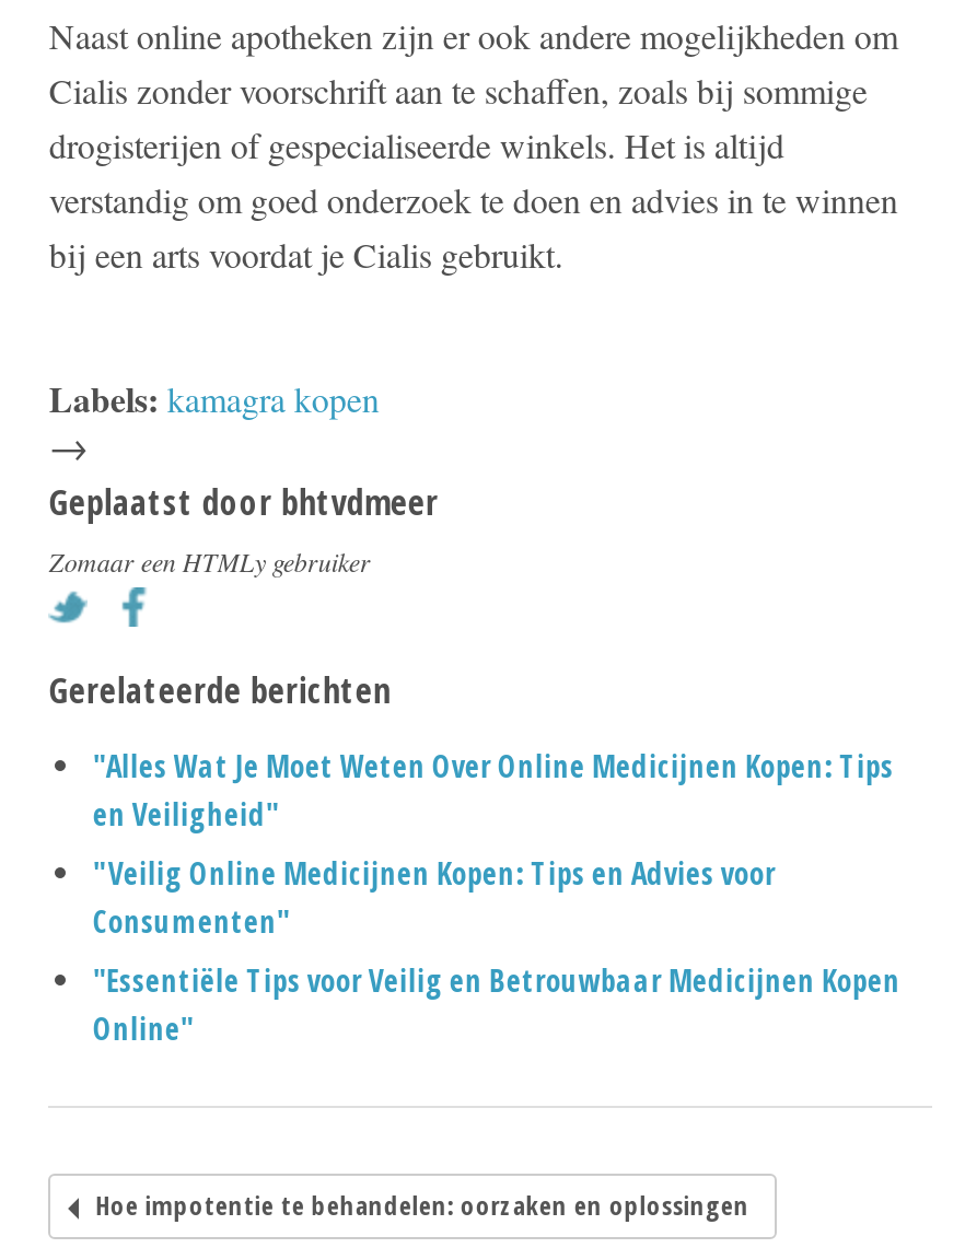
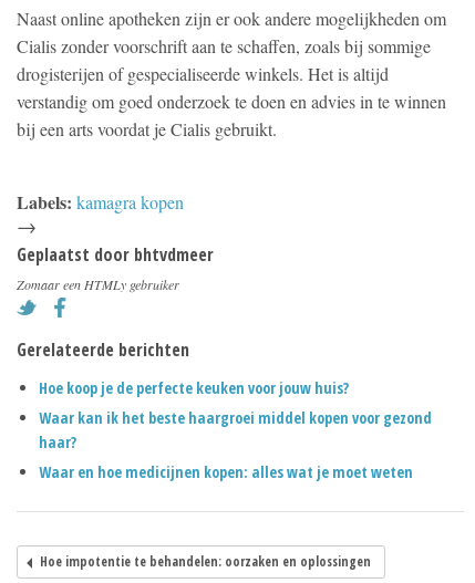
- "Alles Wat Je Moet Weten Over Online Medicijnen Kopen: Tips
- en Veiligheid"
- "Veilig Online Medicijnen Kopen: Tips en Advies voor
- Consumenten"
- "Essentiële Tips voor Veilig en Betrouwbaar Medicijnen Kopen
- Online"
+ Hoe koop je de perfecte keuken voor jouw huis?
+ Waar kan ik het beste haargroei middel kopen voor gezond
+ haar?
+ Waar en hoe medicijnen kopen: alles wat je moet weten
